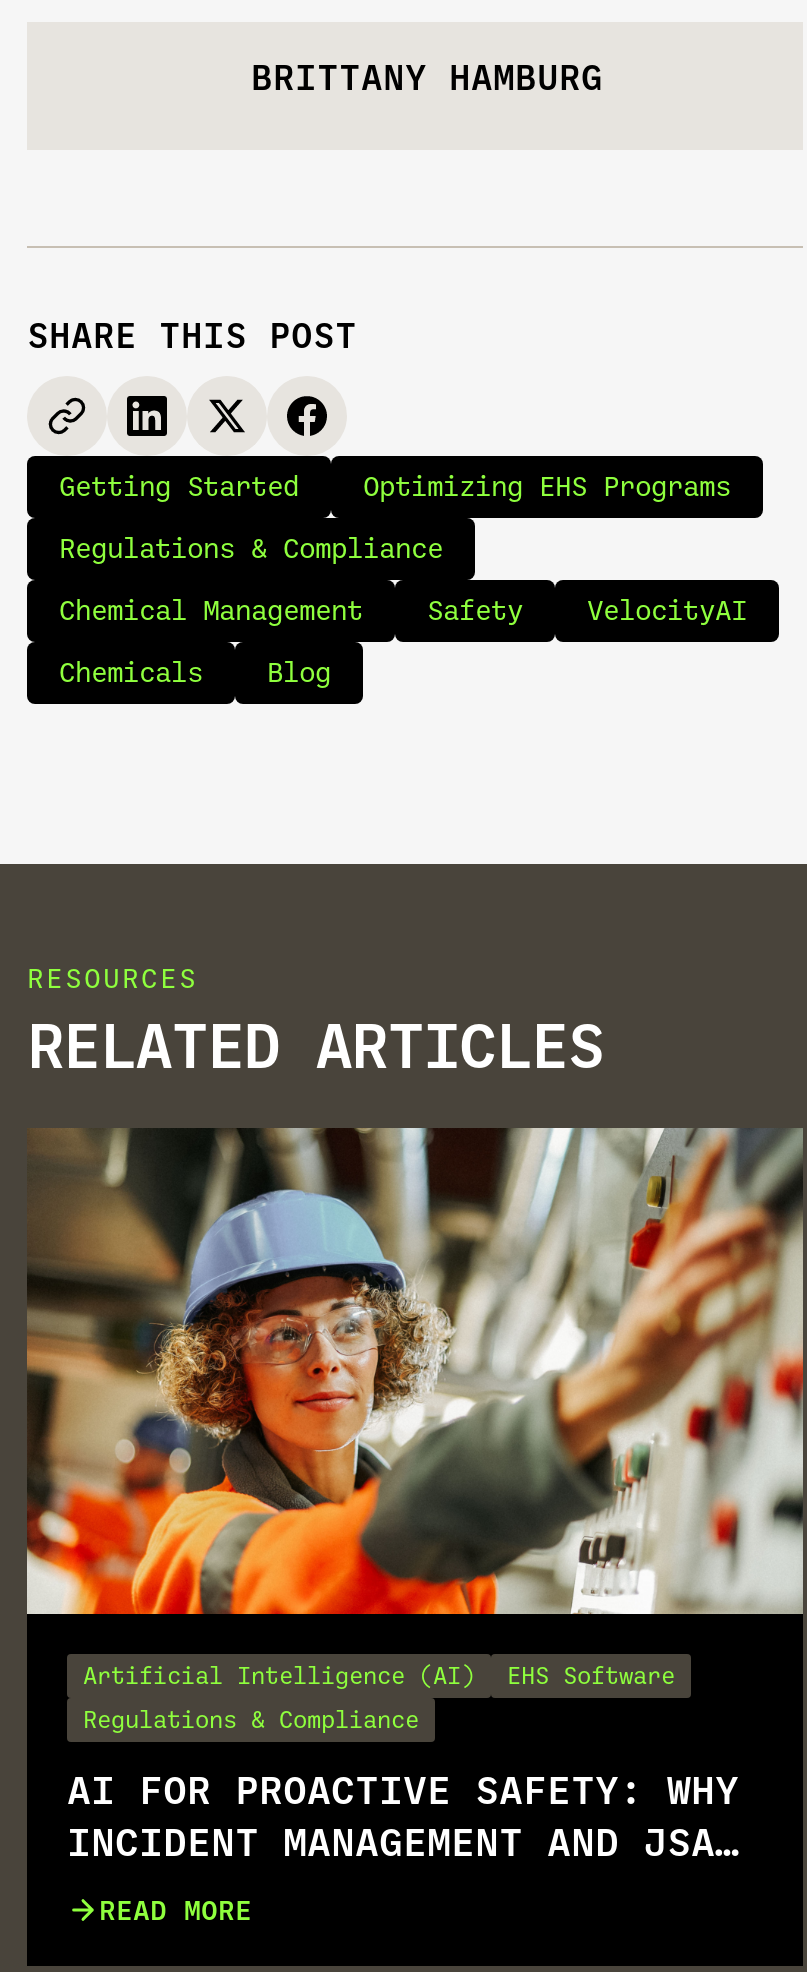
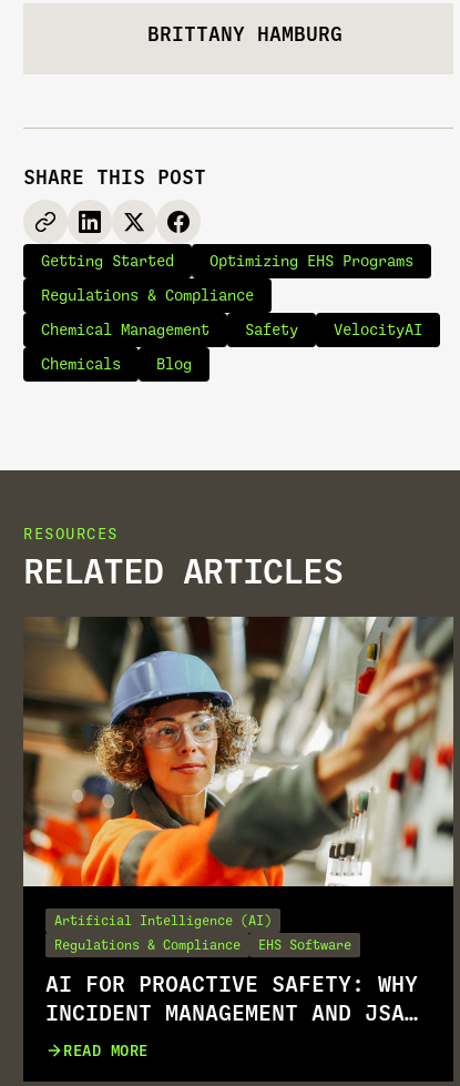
moved down: EHS Software
